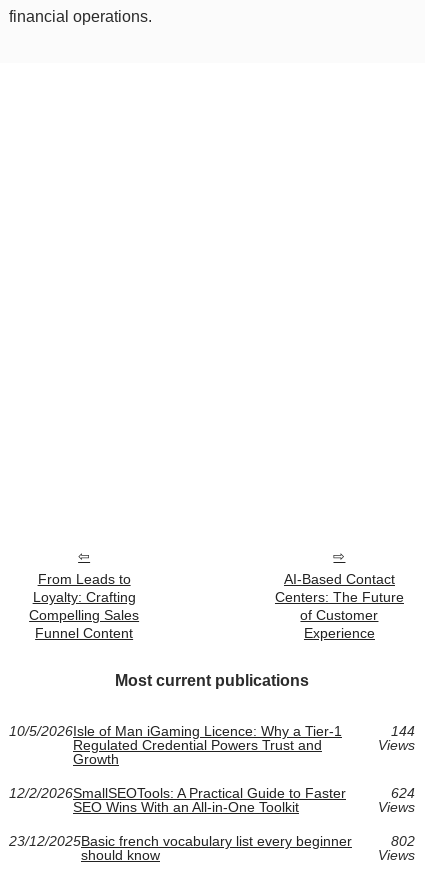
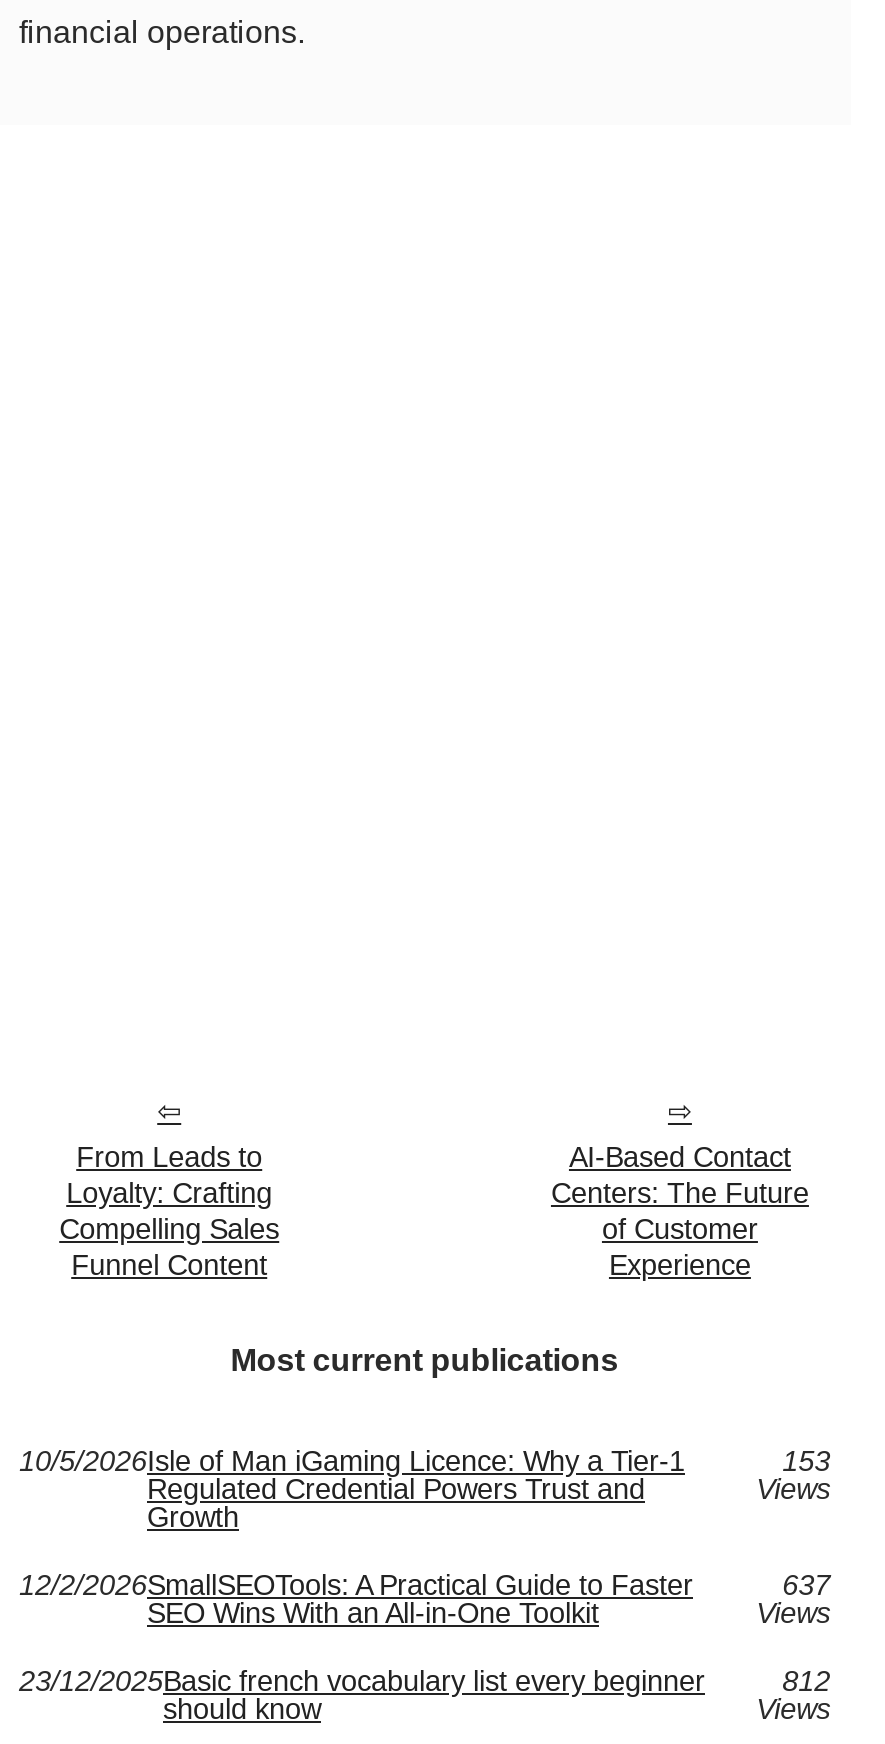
- 144
+ 153

- 624
+ 637

- 802
+ 812
